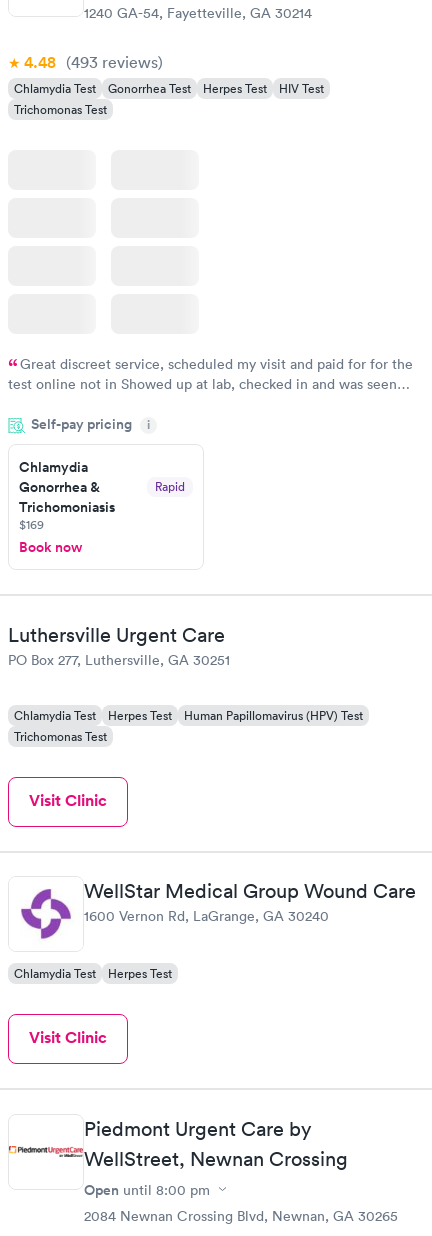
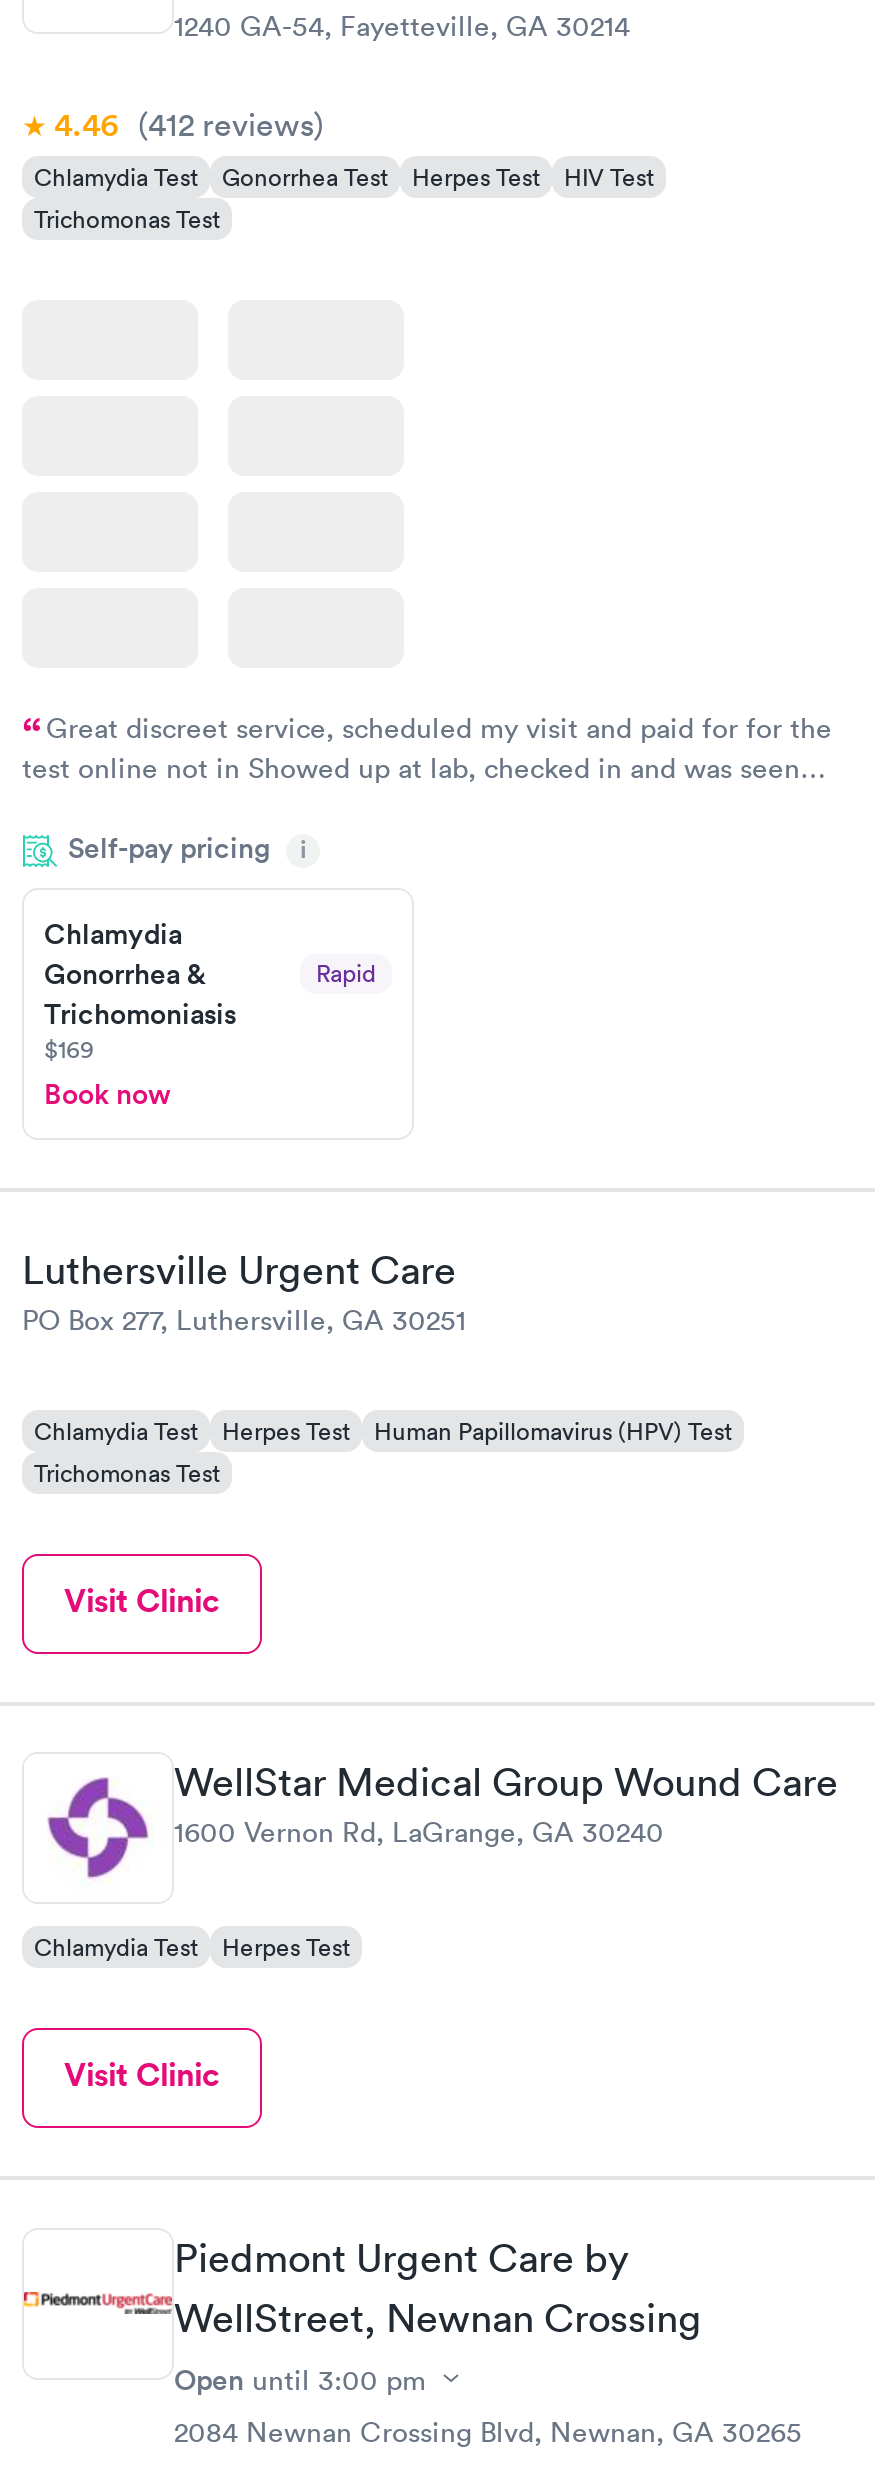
- 4.48 (493 reviews)
+ 4.46 (412 reviews)

- Open until 8:00 pm
+ Open until 3:00 pm
